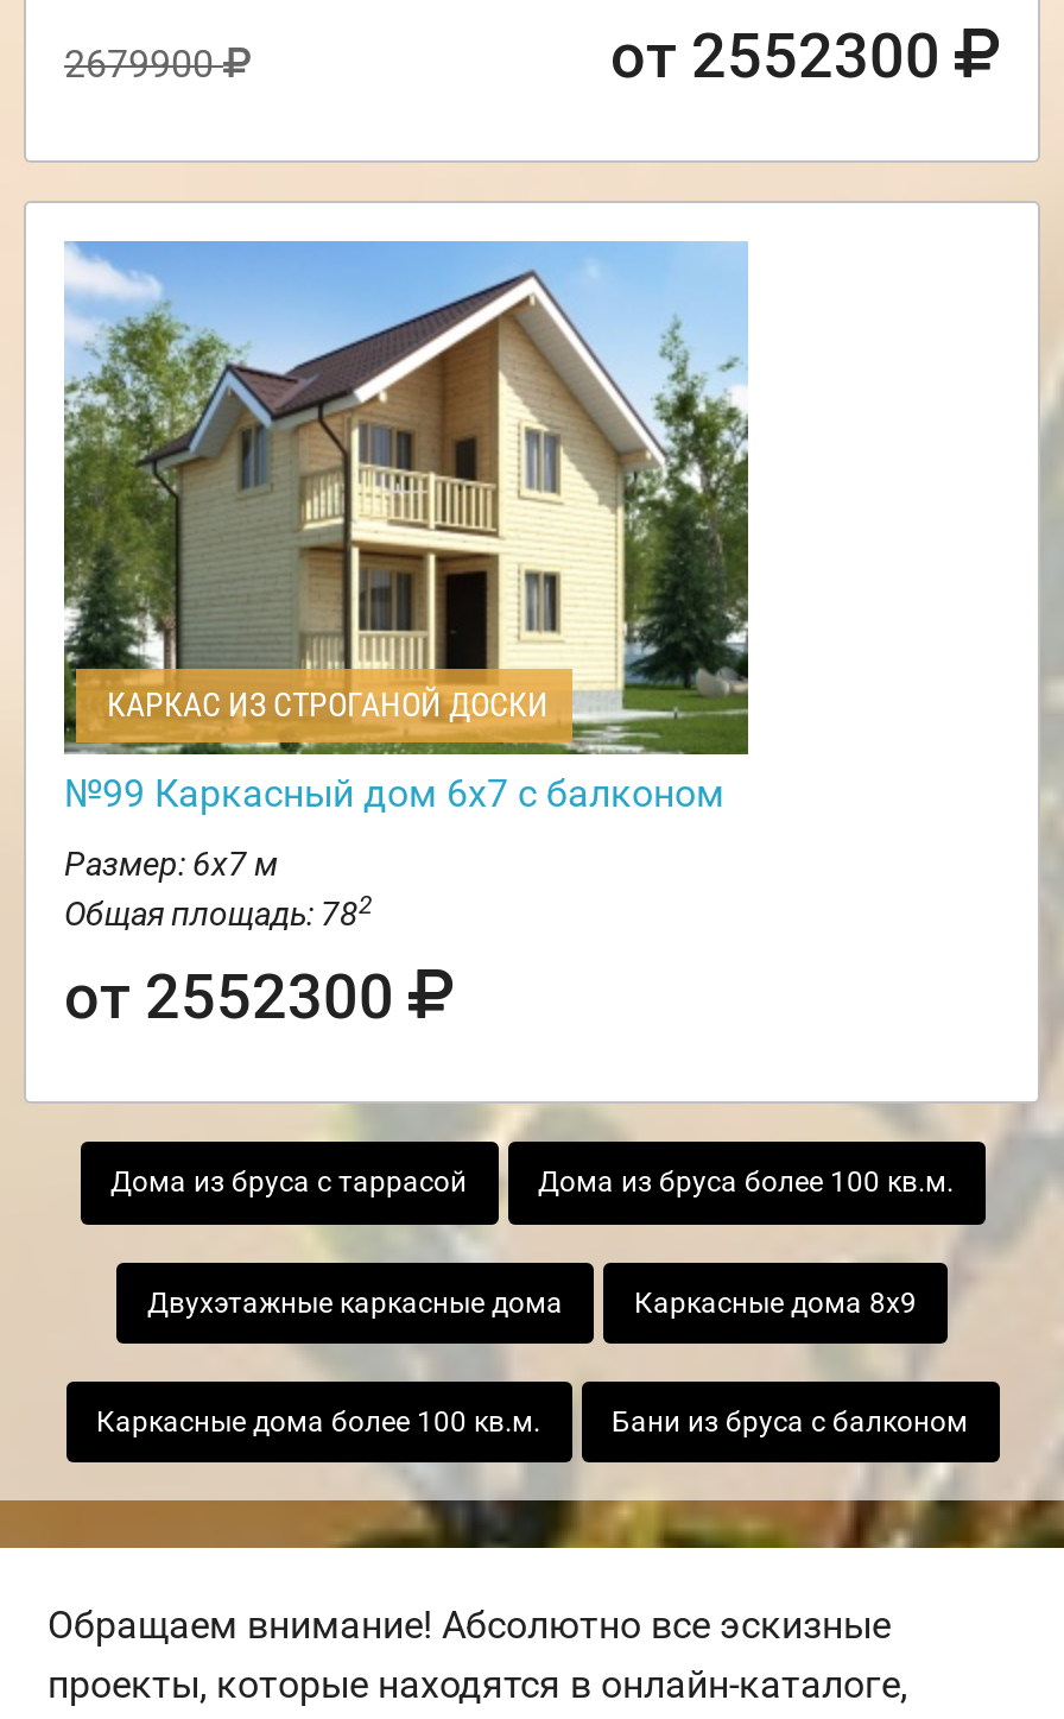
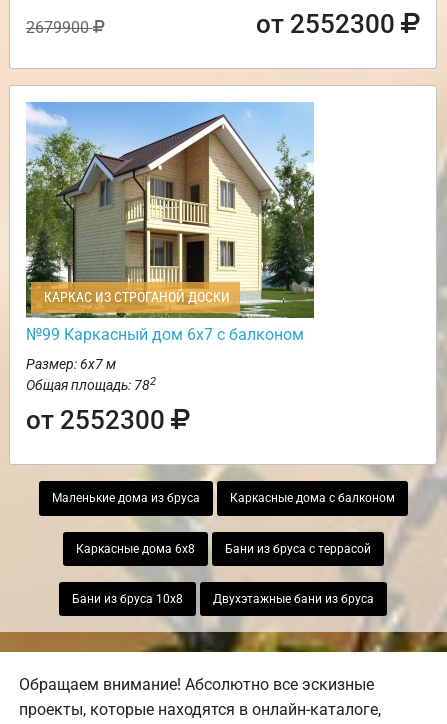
- Дома из бруса с таррасой
- Дома из бруса более 100 кв.м.
+ Маленькие дома из бруса
+ Каркасные дома с балконом

- Двухэтажные каркасные дома
- Каркасные дома 8х9
+ Каркасные дома 6х8
+ Бани из бруса с террасой

- Каркасные дома более 100 кв.м.
- Бани из бруса с балконом
+ Бани из бруса 10х8
+ Двухэтажные бани из бруса
